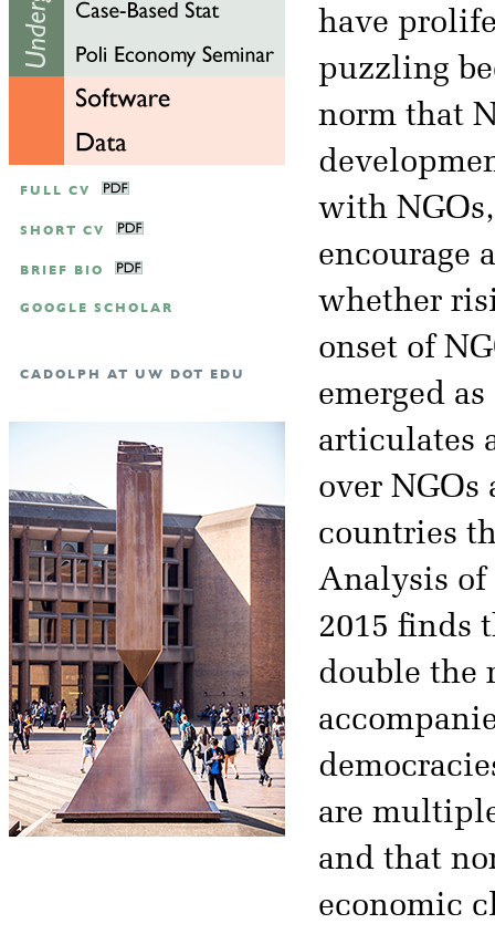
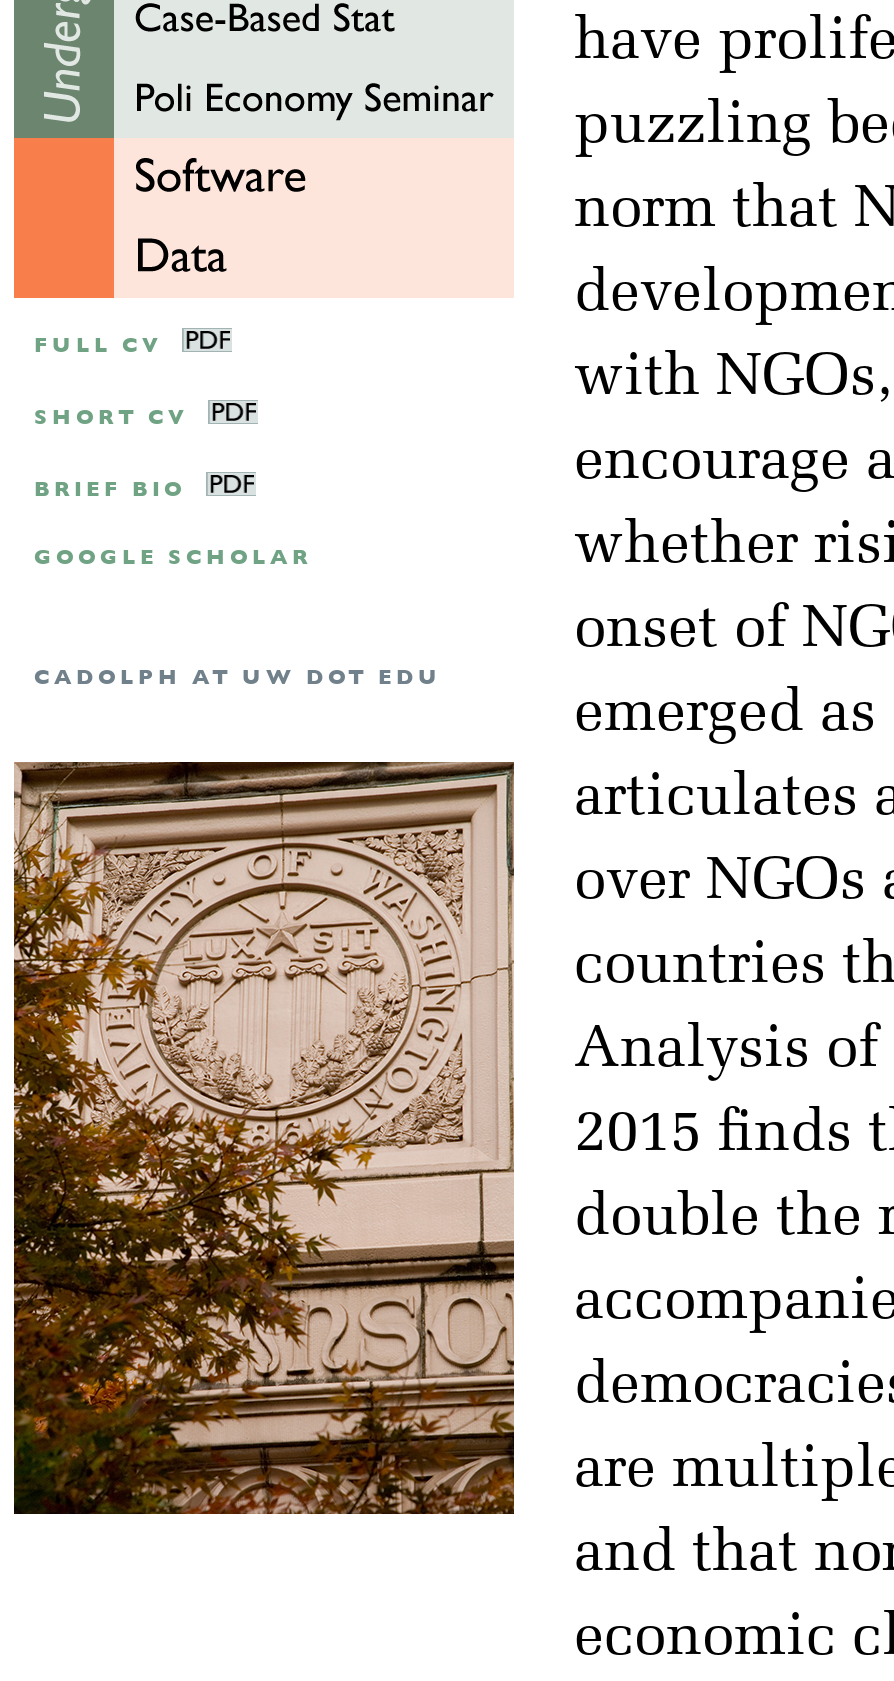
- [image]
+ [image]
